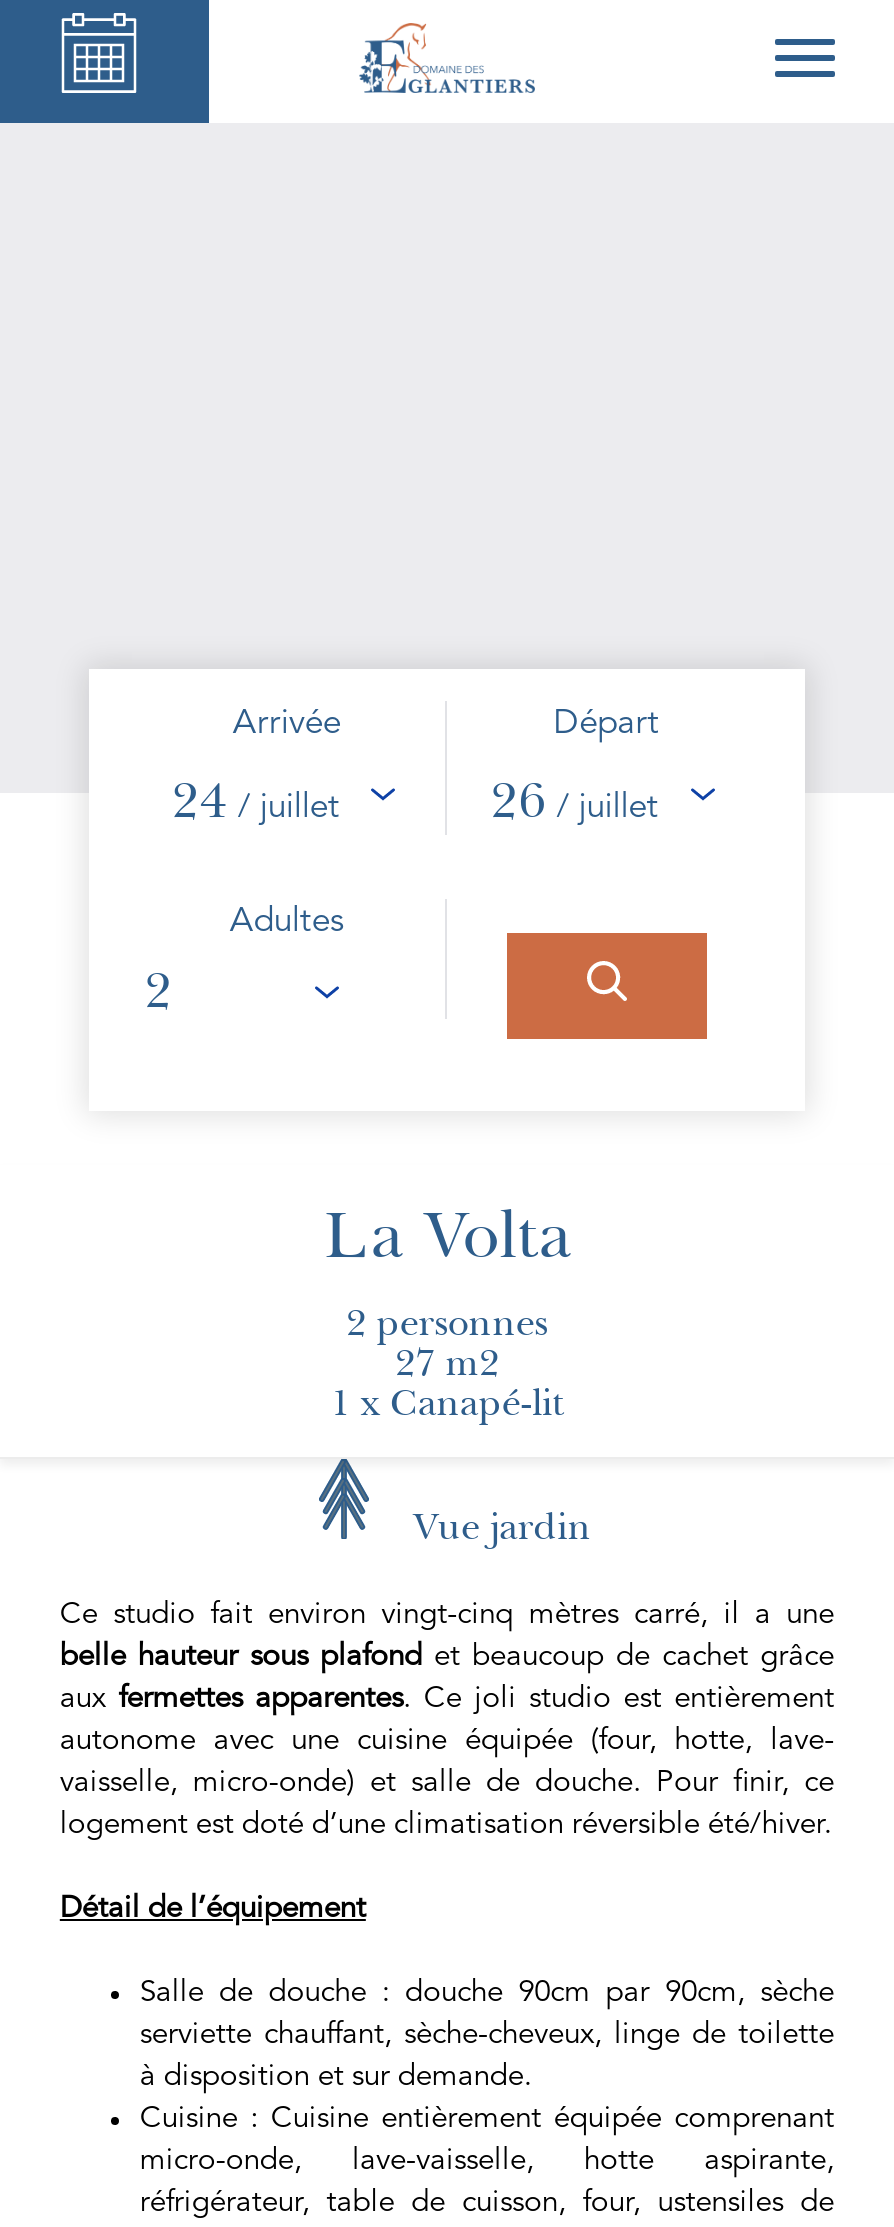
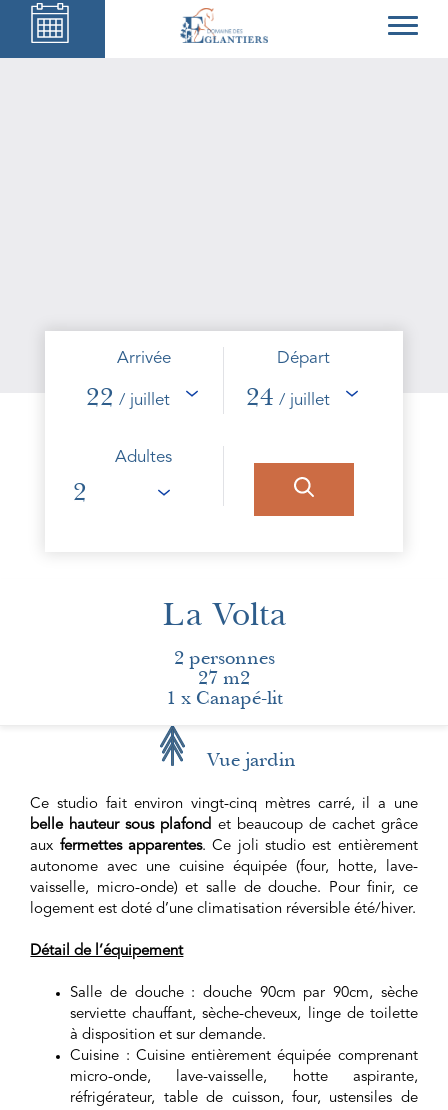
- 24 / juillet
+ 22 / juillet

- 26 / juillet
+ 24 / juillet
